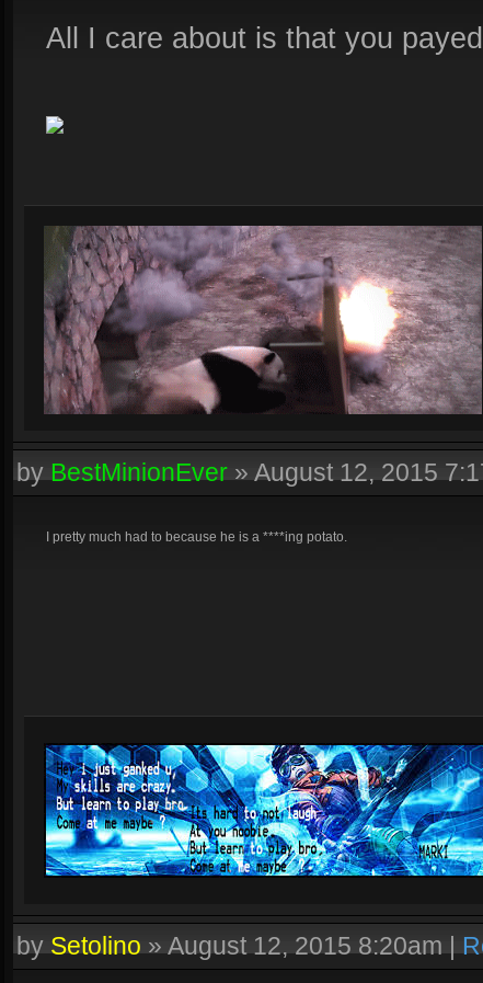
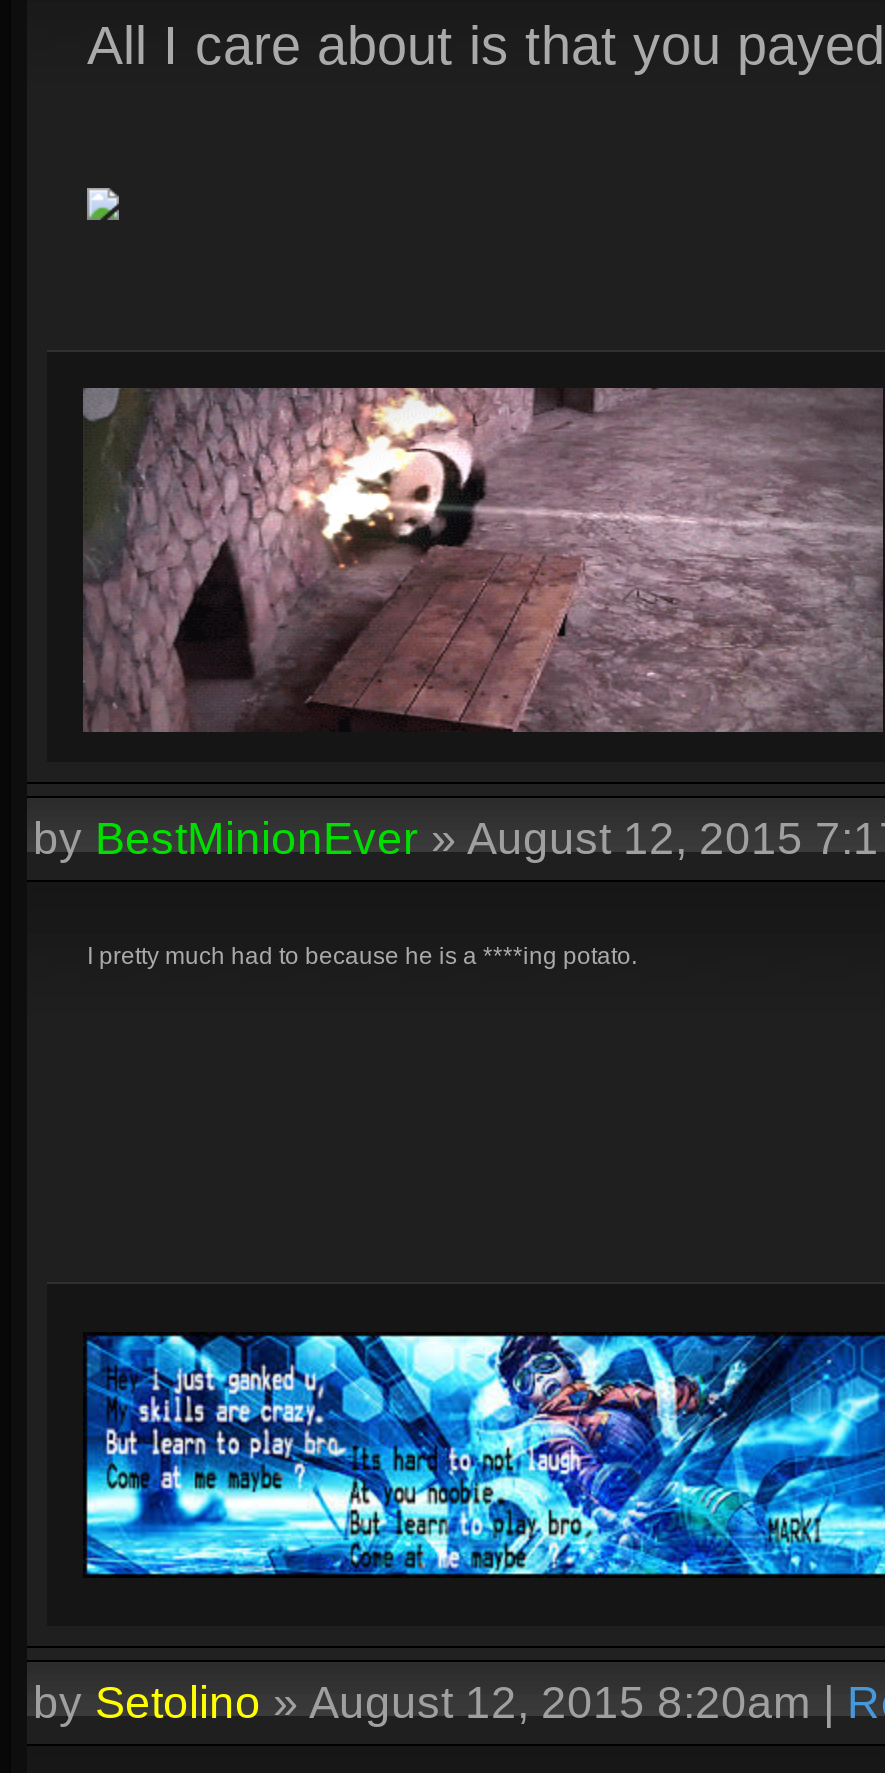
- [image]
+ [image]
